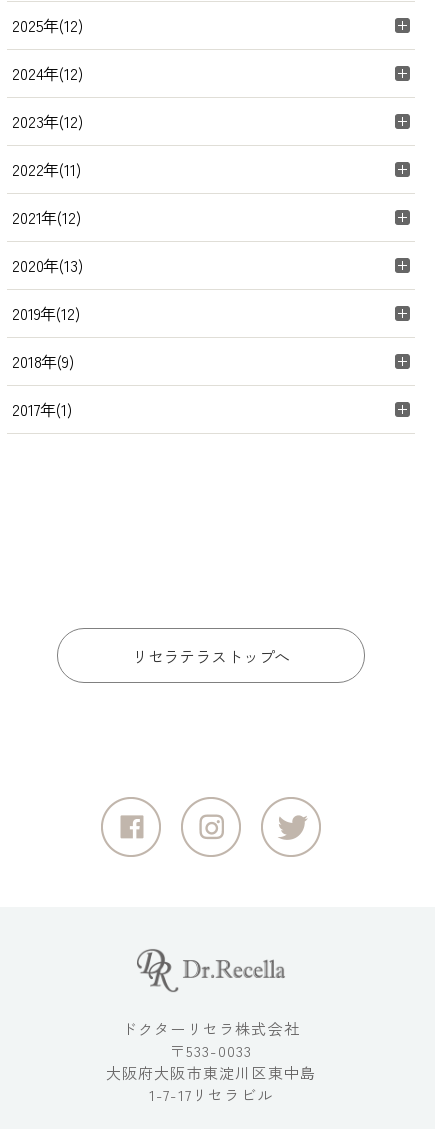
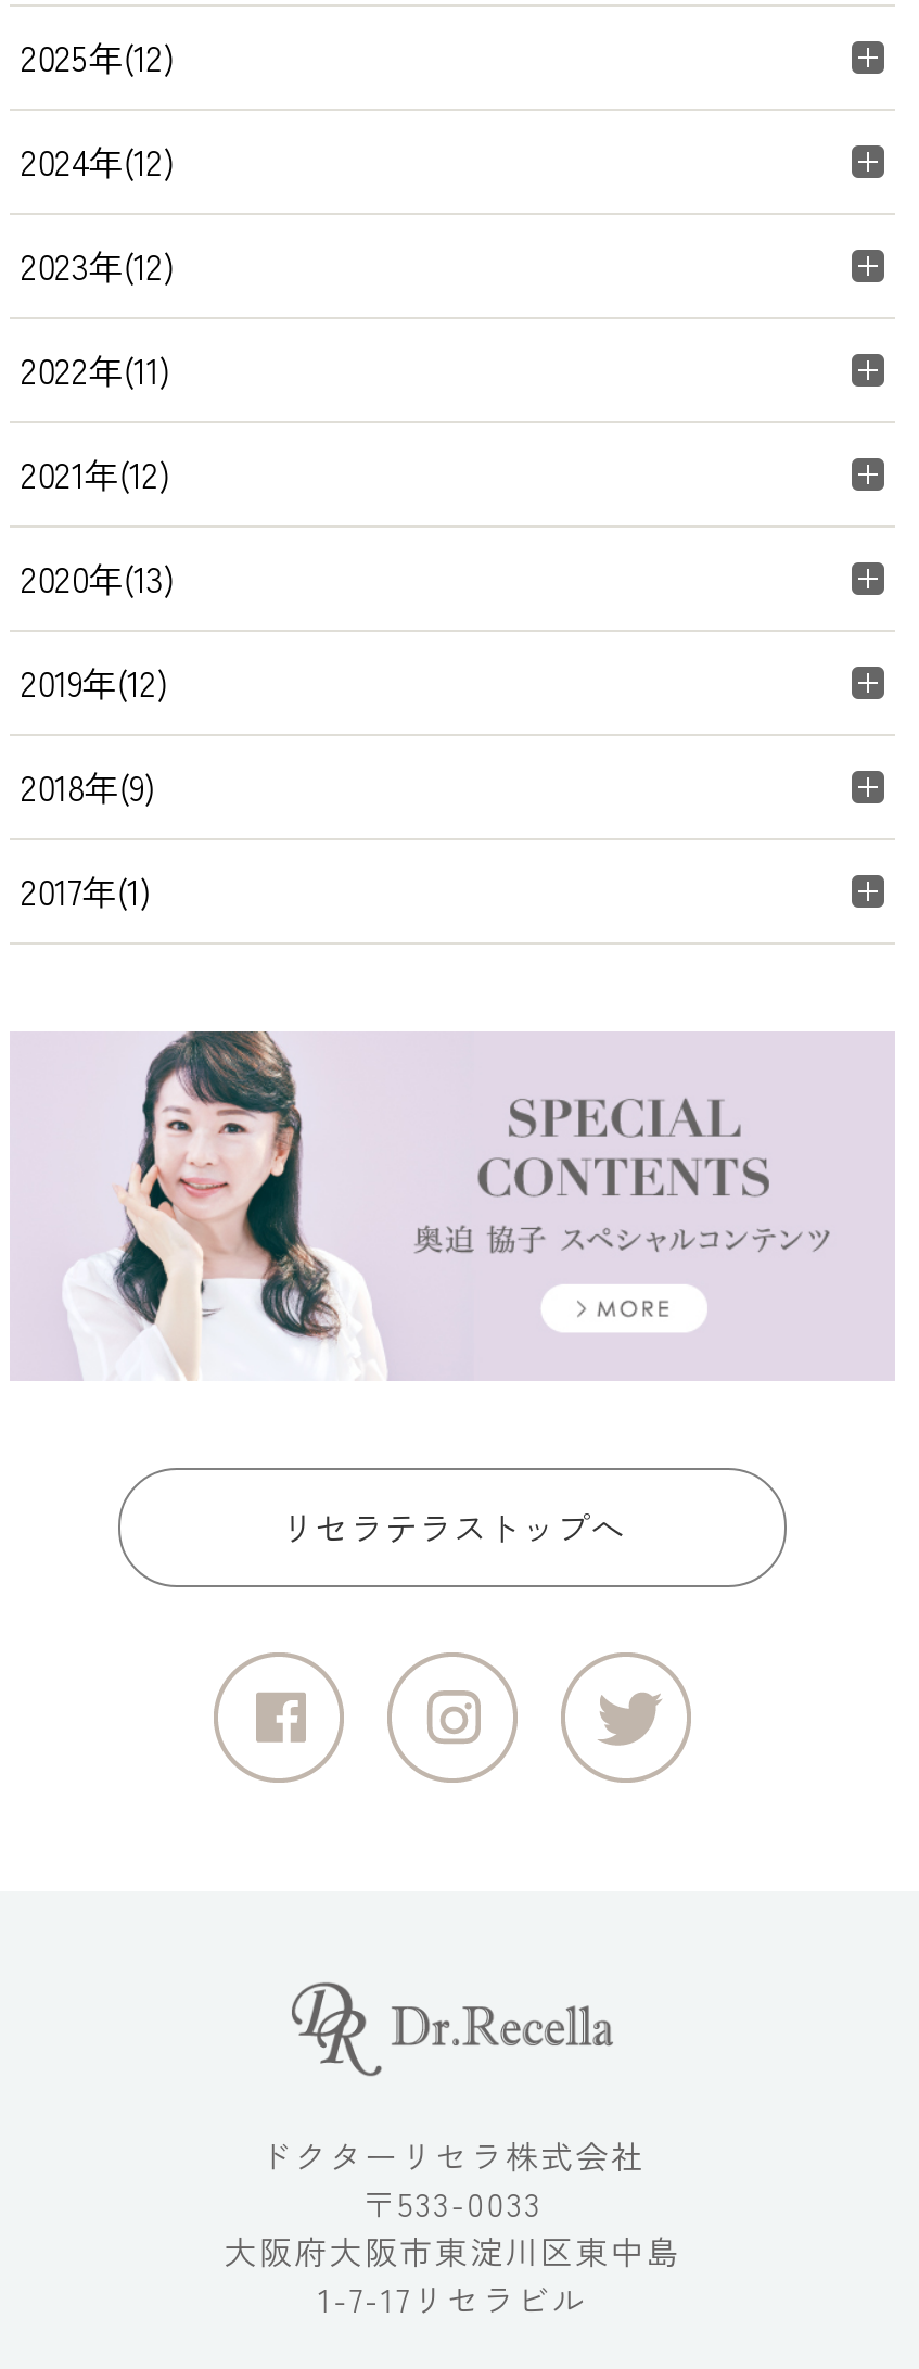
+ [image]

moved down: リセラテラストップへ
